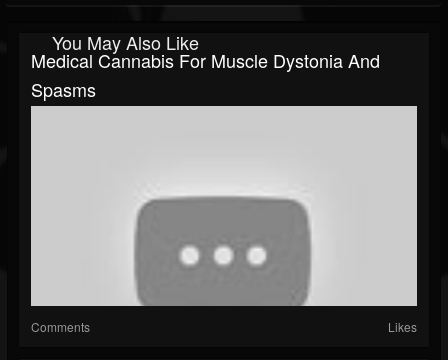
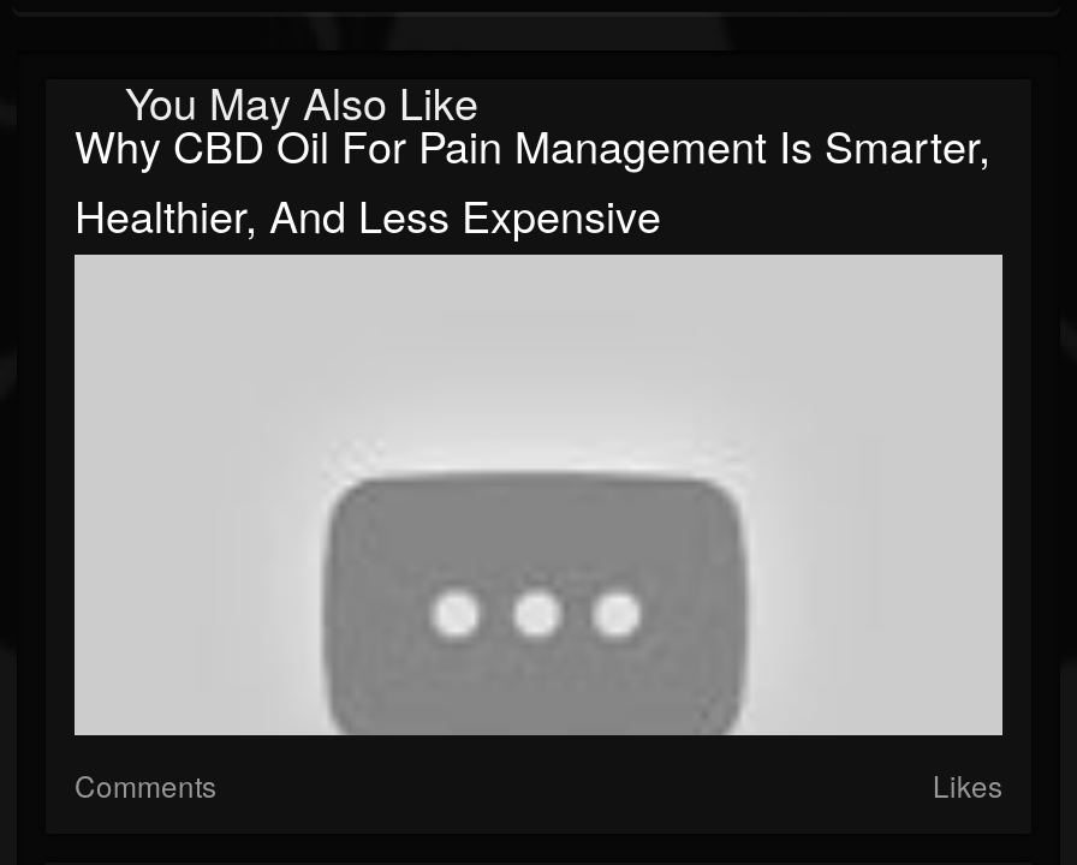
- Medical Cannabis For Muscle Dystonia And
- Spasms
+ Why CBD Oil For Pain Management Is Smarter,
+ Healthier, And Less Expensive
